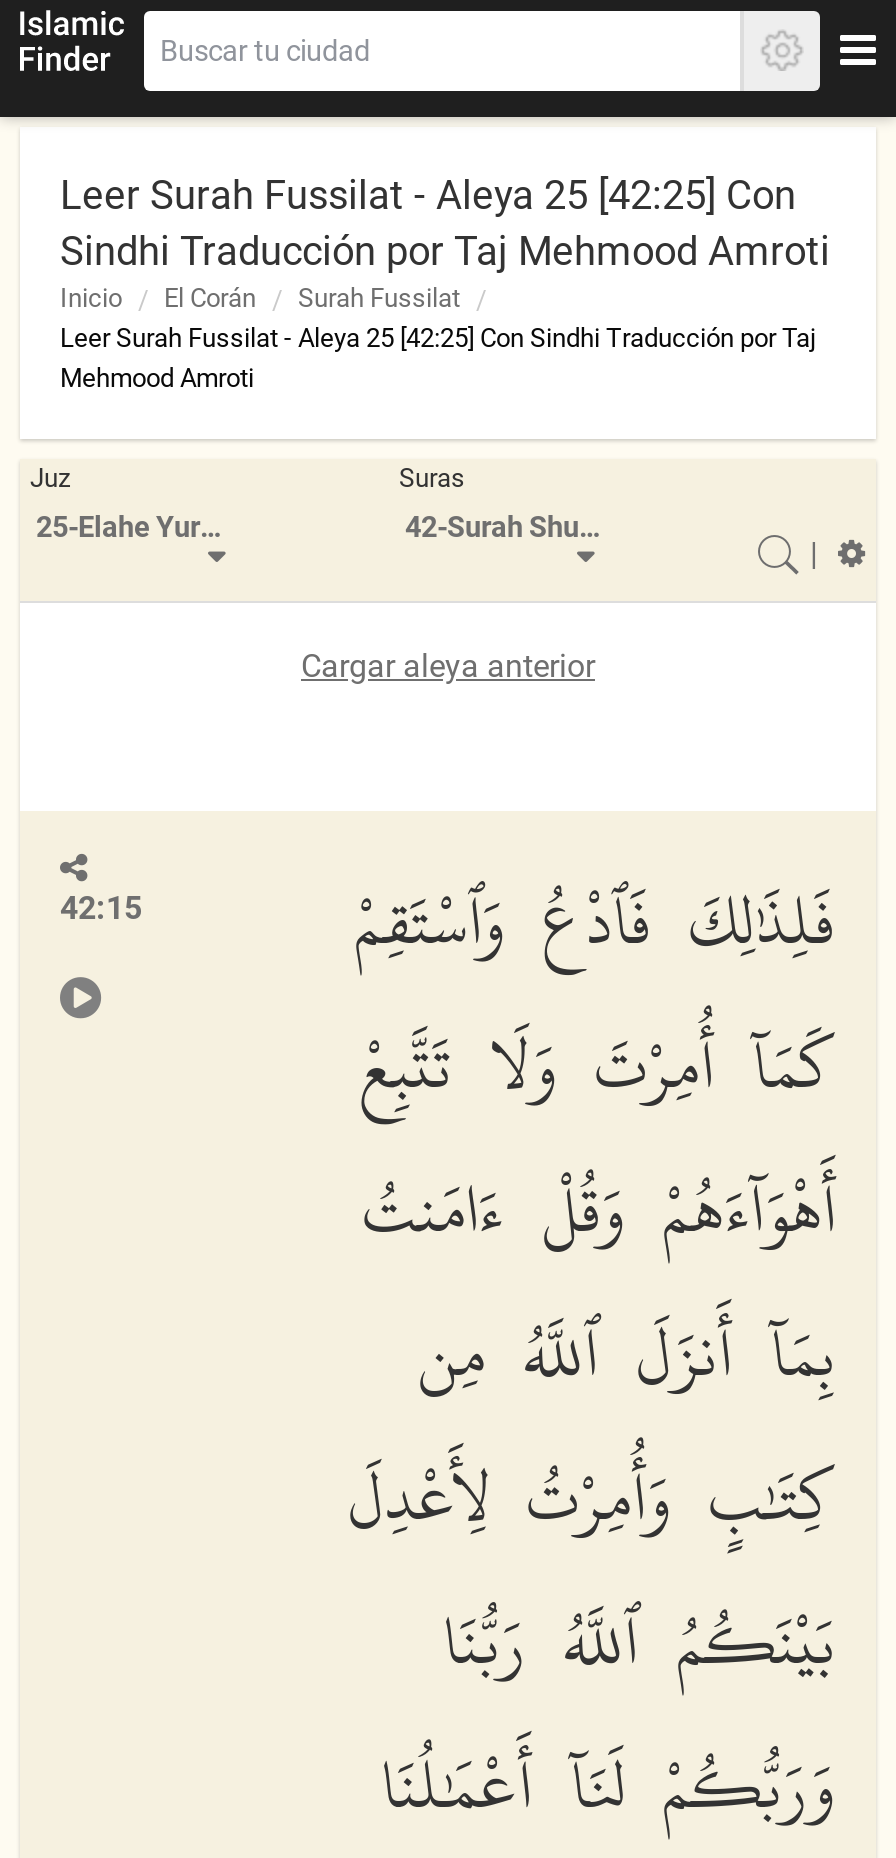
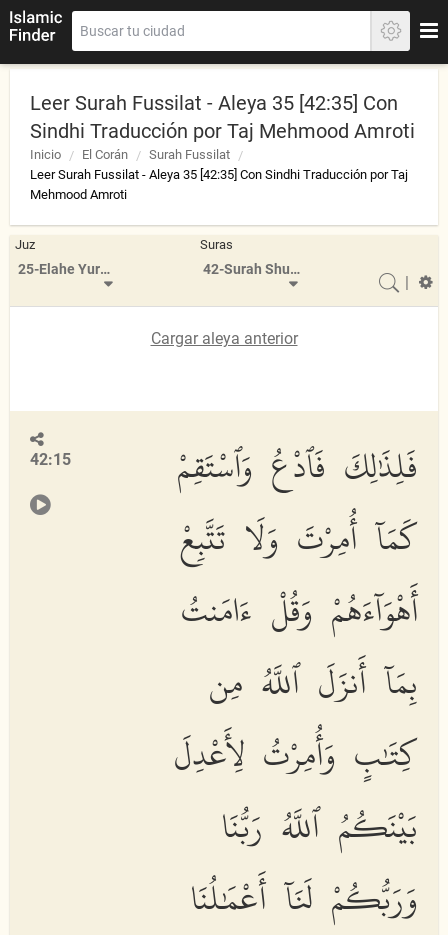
- Leer Surah Fussilat - Aleya 25 [42:25] Con
+ Leer Surah Fussilat - Aleya 35 [42:35] Con

- Leer Surah Fussilat - Aleya 25 [42:25] Con Sindhi Traducción por Taj
+ Leer Surah Fussilat - Aleya 35 [42:35] Con Sindhi Traducción por Taj
